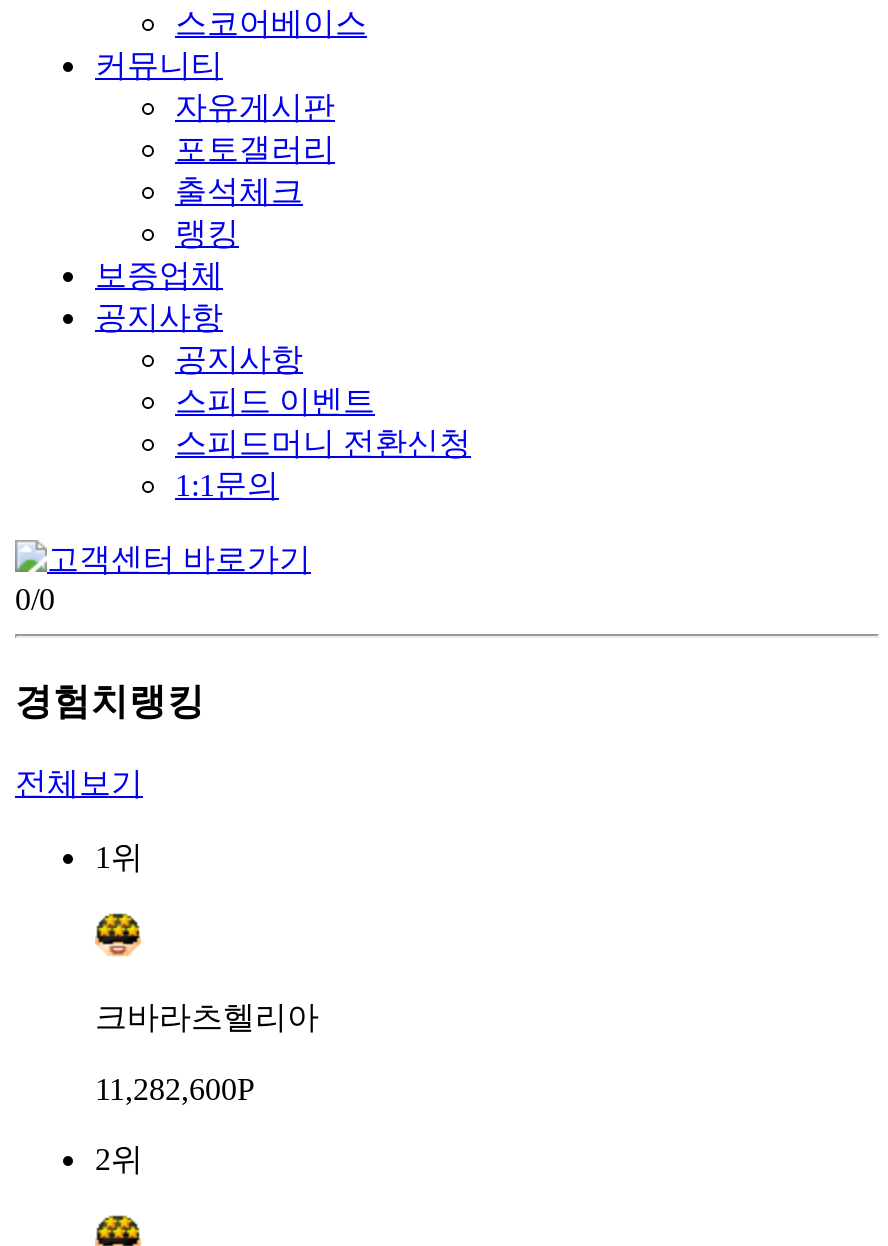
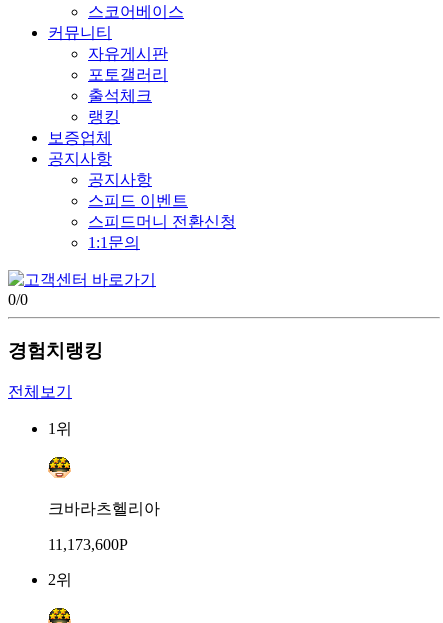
- 11,282,600P
+ 11,173,600P
